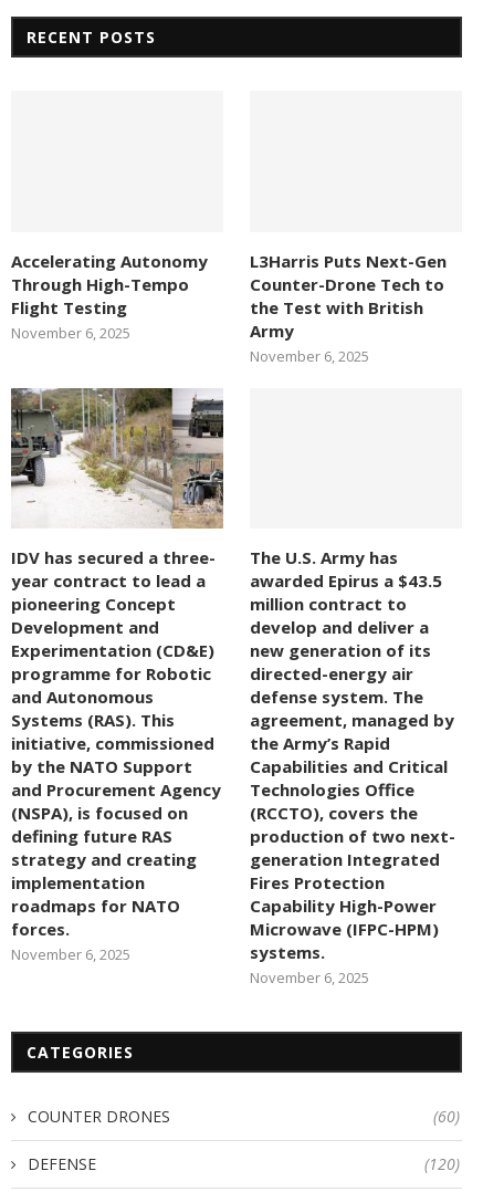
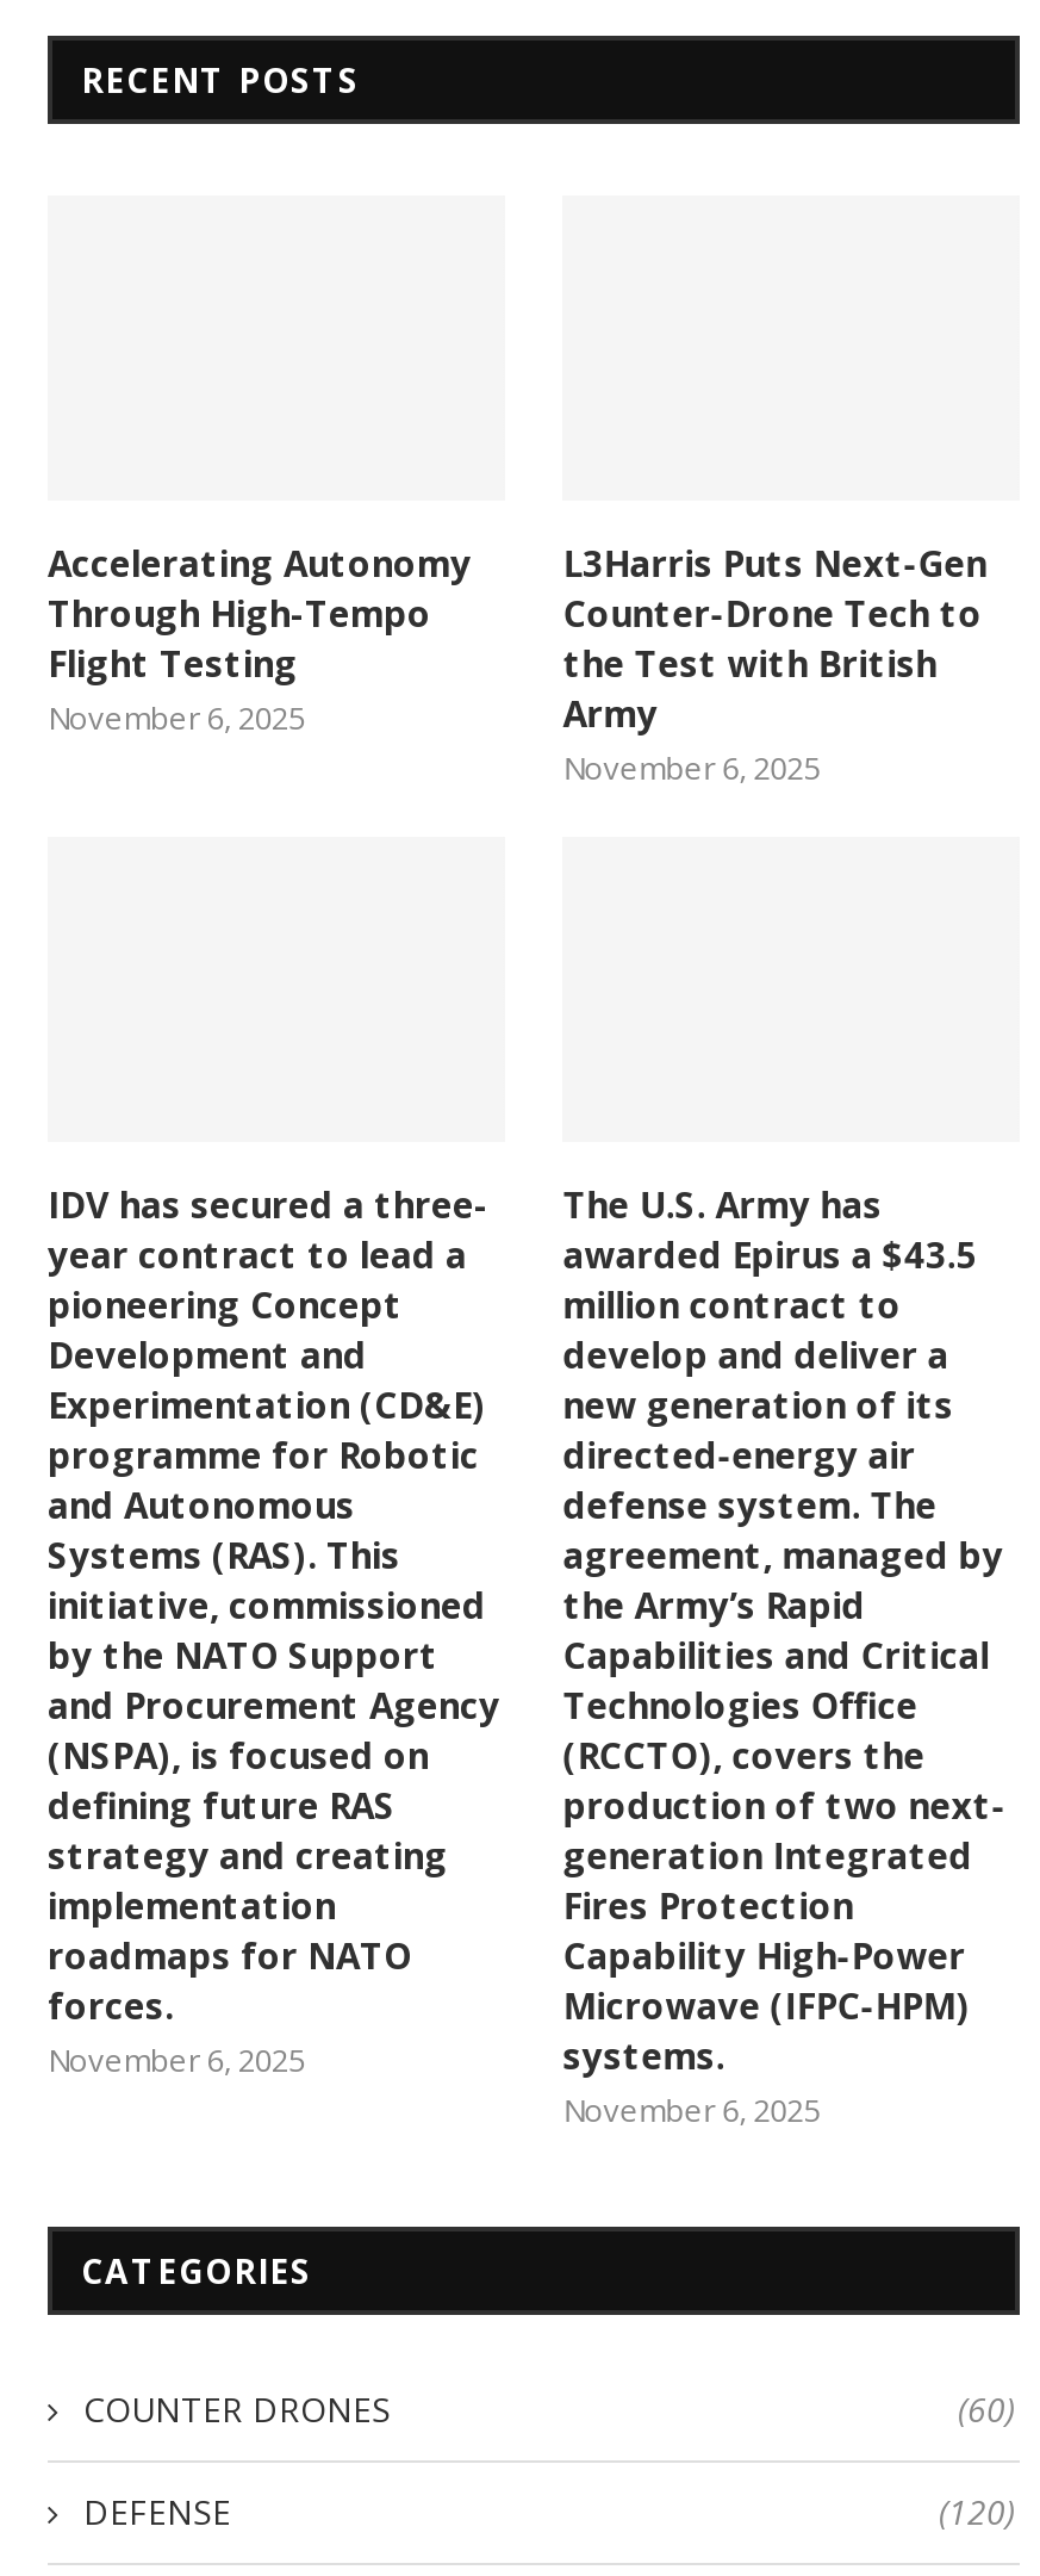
- [image]
